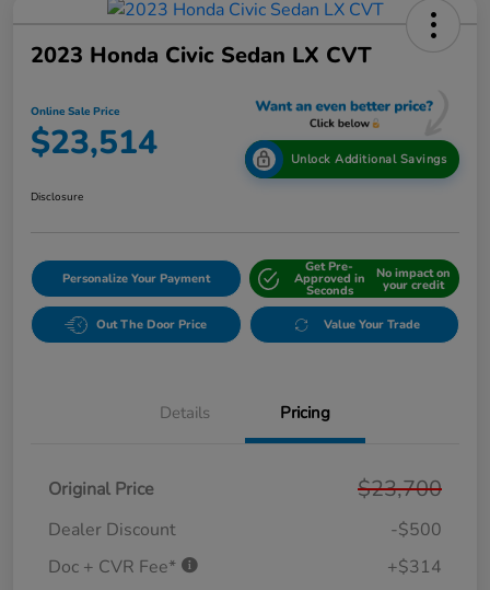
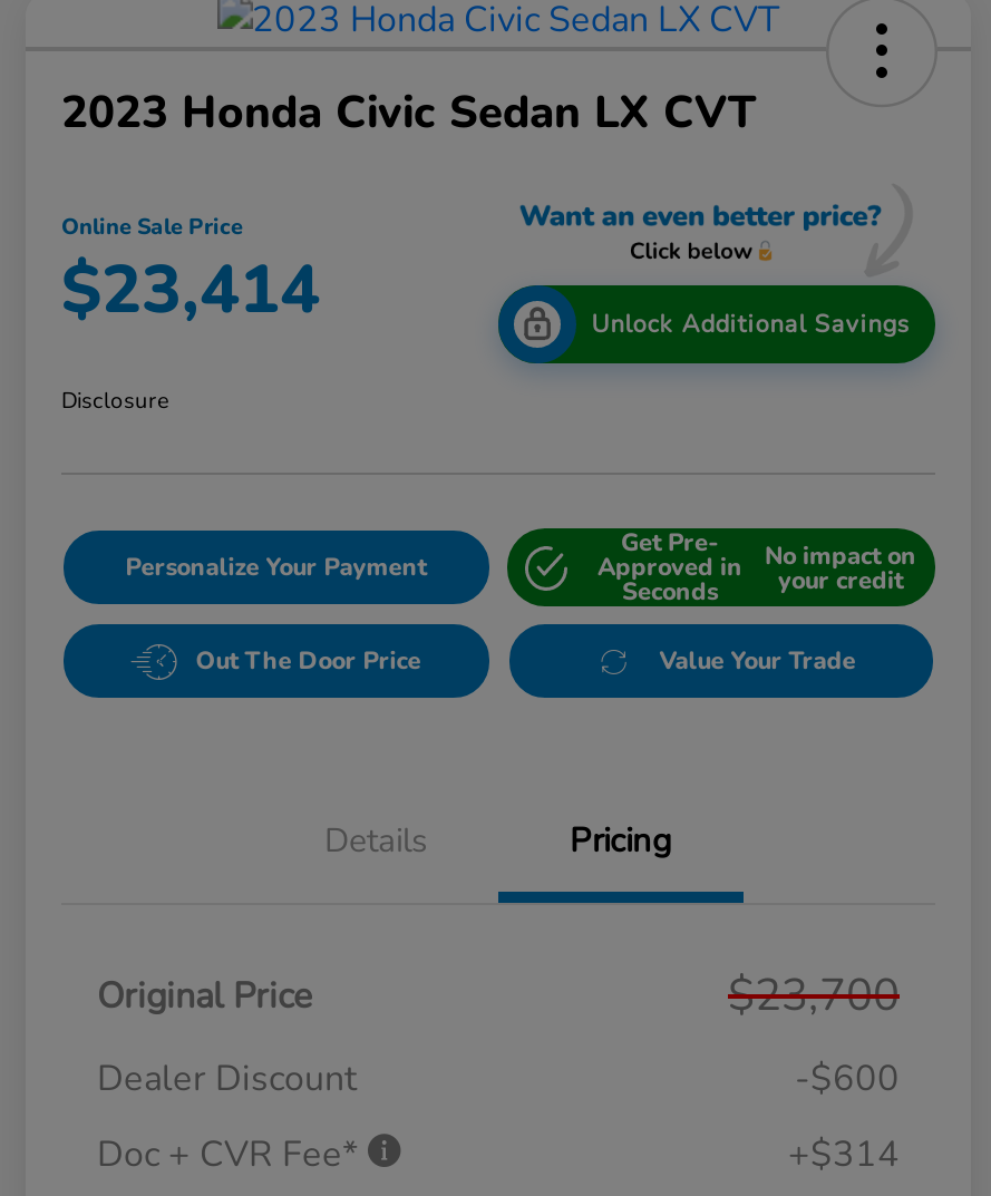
- $23,514
+ $23,414

- -$500
+ -$600
